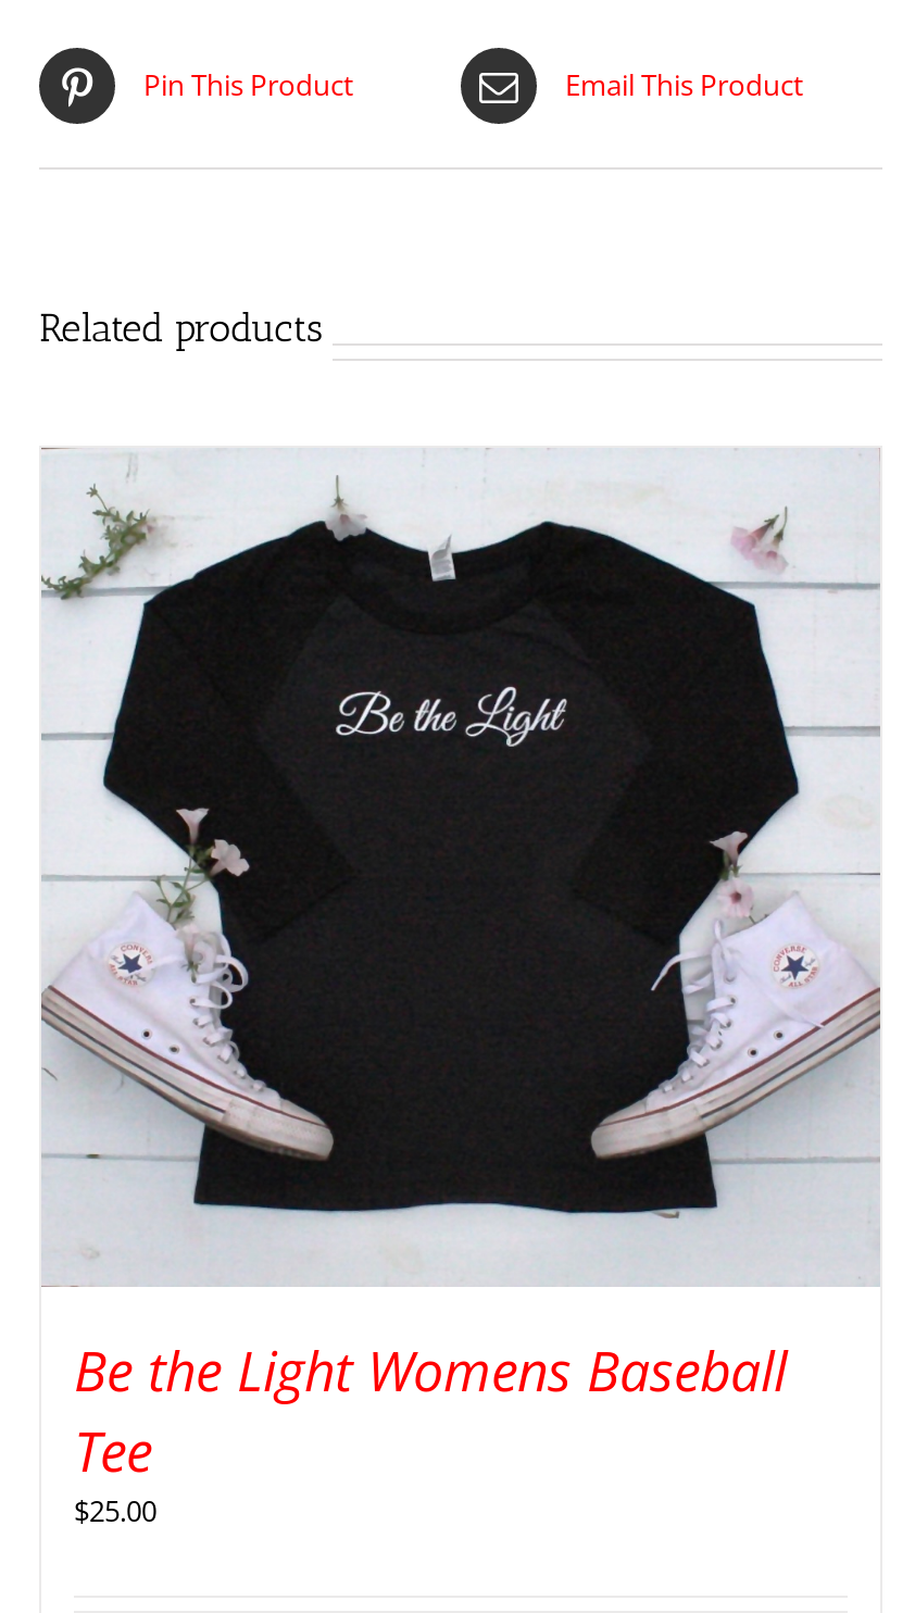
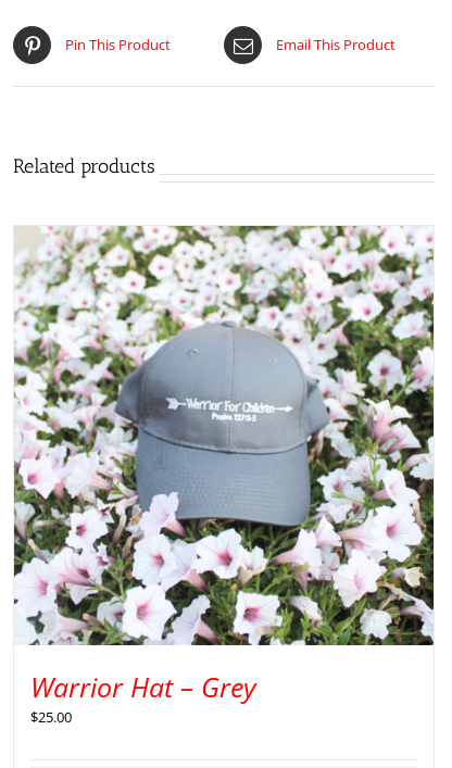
- [image]
- Be the Light Womens Baseball
- Tee
+ [image]
+ Warrior Hat – Grey
